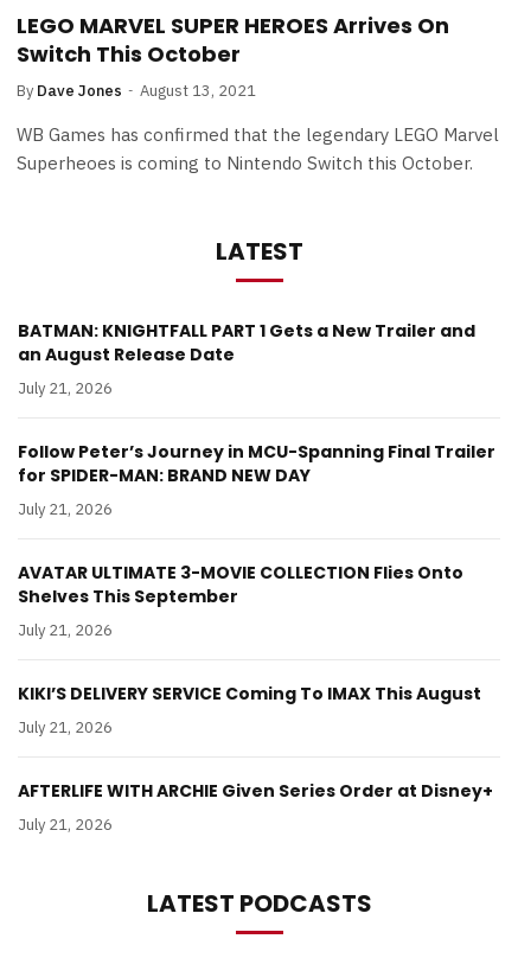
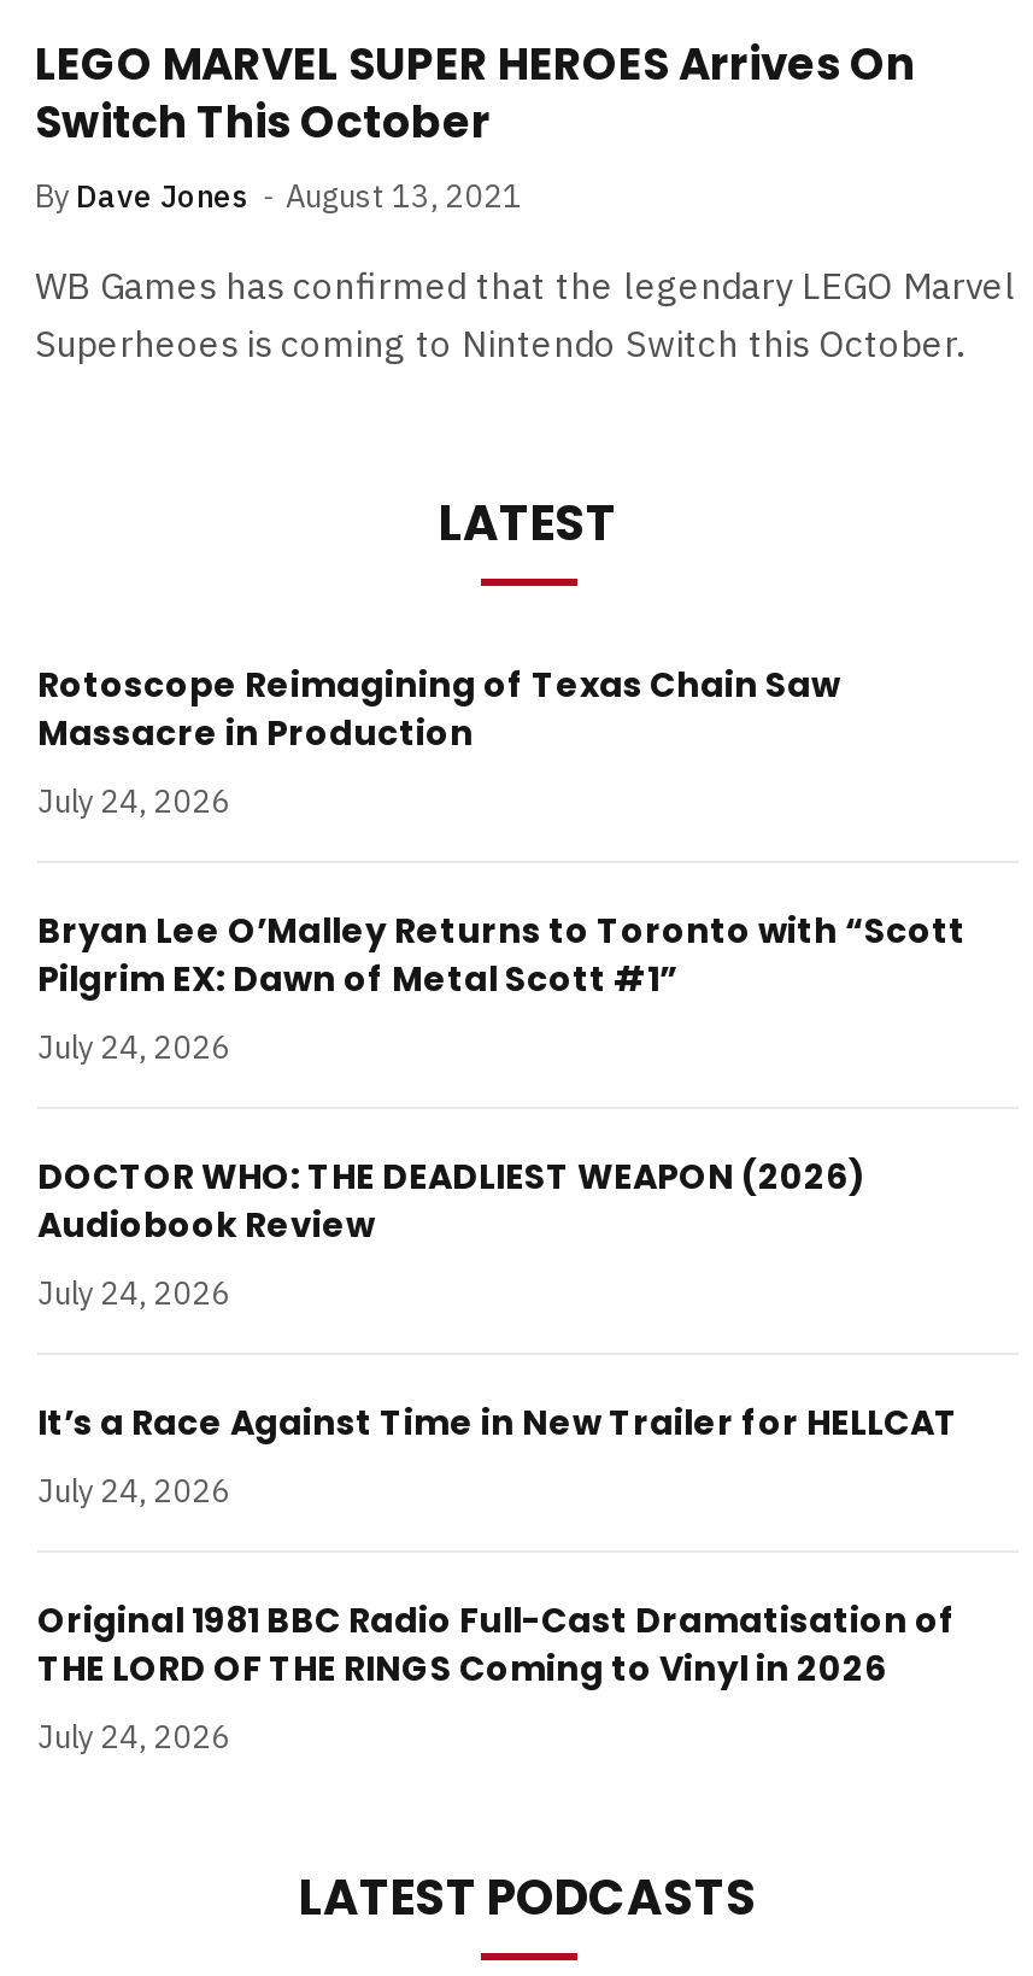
- BATMAN: KNIGHTFALL PART 1 Gets a New Trailer and
- an August Release Date
+ Rotoscope Reimagining of Texas Chain Saw
+ Massacre in Production

- July 21, 2026
+ July 24, 2026

- Follow Peter’s Journey in MCU-Spanning Final Trailer
- for SPIDER-MAN: BRAND NEW DAY
+ Bryan Lee O’Malley Returns to Toronto with “Scott
+ Pilgrim EX: Dawn of Metal Scott #1”

- July 21, 2026
+ July 24, 2026

- AVATAR ULTIMATE 3-MOVIE COLLECTION Flies Onto
- Shelves This September
+ DOCTOR WHO: THE DEADLIEST WEAPON (2026)
+ Audiobook Review

- July 21, 2026
+ July 24, 2026

- KIKI’S DELIVERY SERVICE Coming To IMAX This August
+ It’s a Race Against Time in New Trailer for HELLCAT

- July 21, 2026
+ July 24, 2026

- AFTERLIFE WITH ARCHIE Given Series Order at Disney+
+ Original 1981 BBC Radio Full-Cast Dramatisation of
+ THE LORD OF THE RINGS Coming to Vinyl in 2026

- July 21, 2026
+ July 24, 2026
